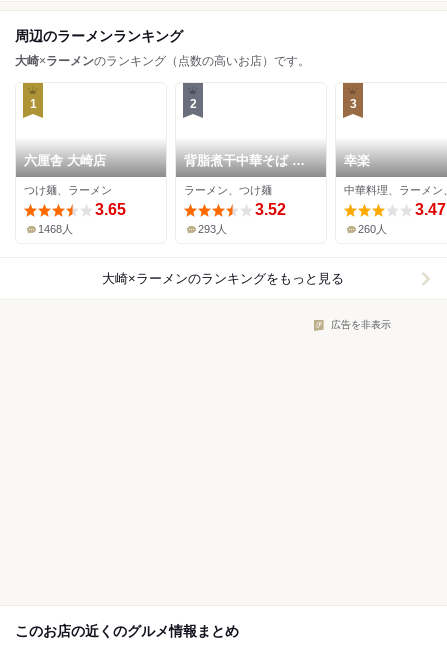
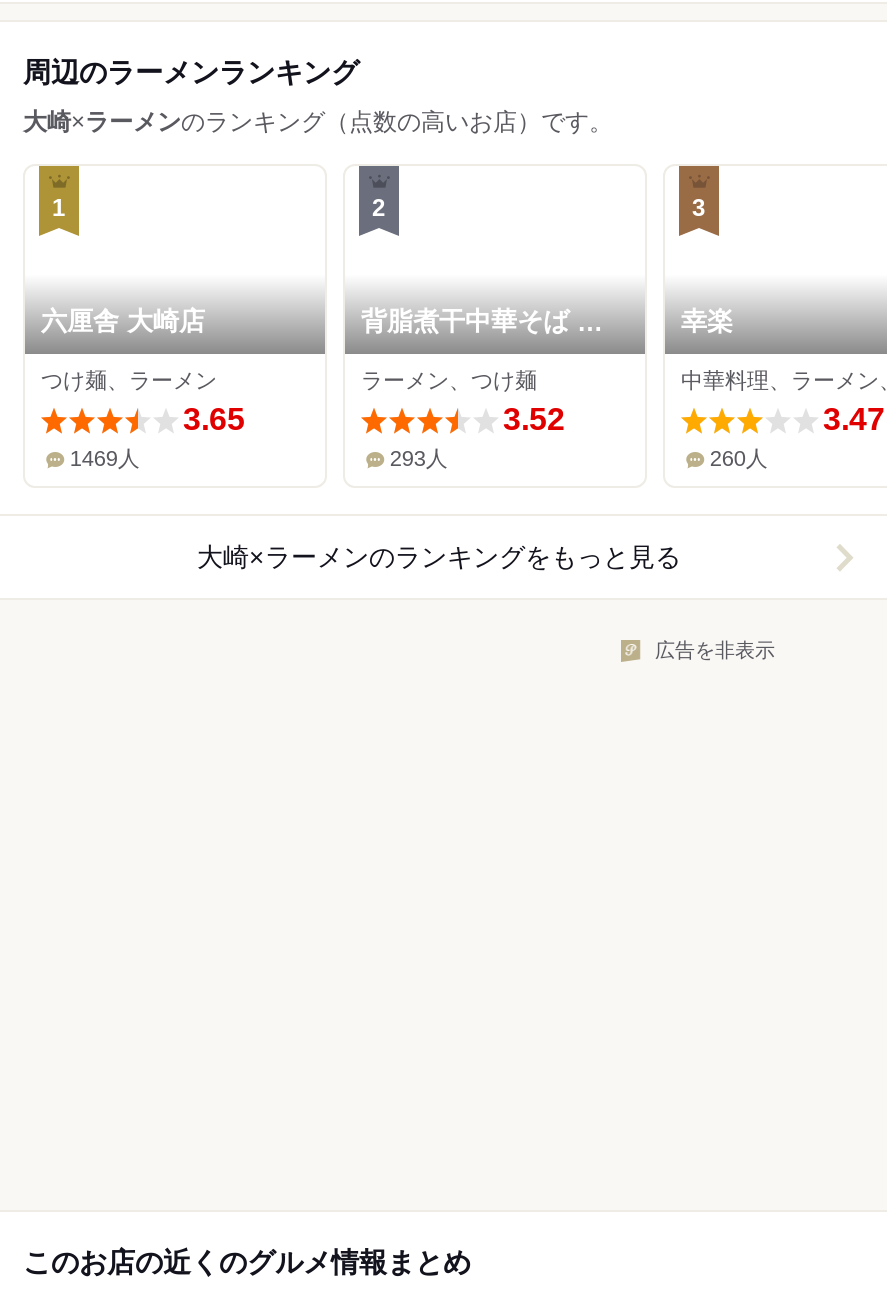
- 1468人
+ 1469人
